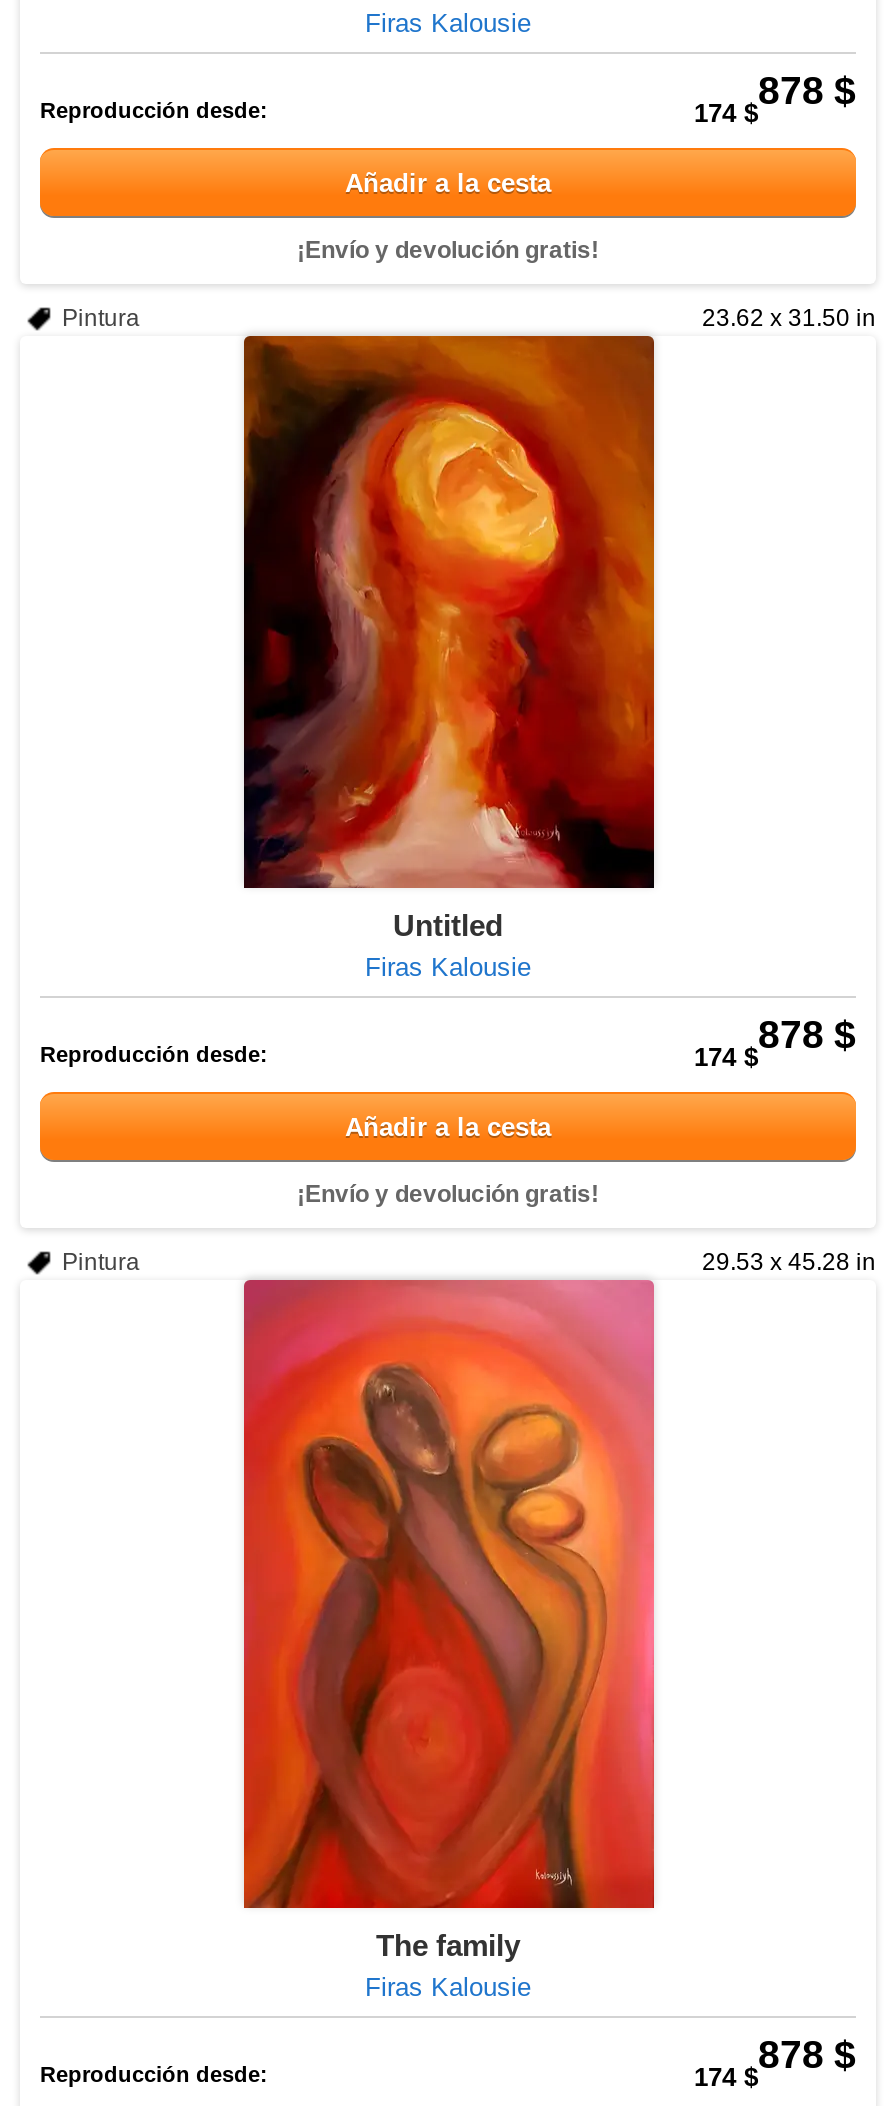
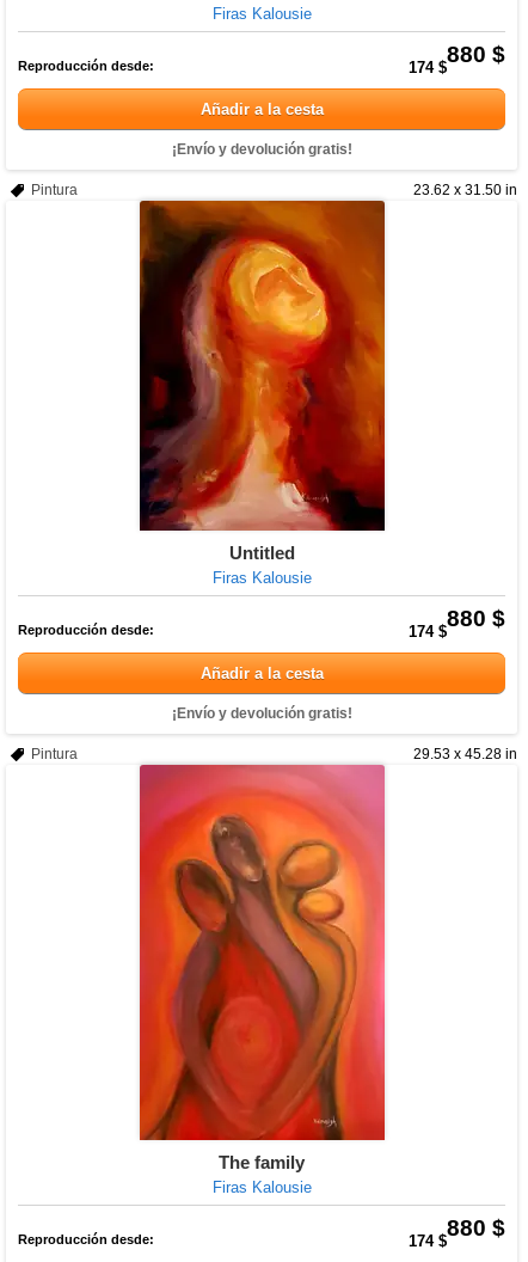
- 878 $
+ 880 $

- 878 $
+ 880 $

- 878 $
+ 880 $
